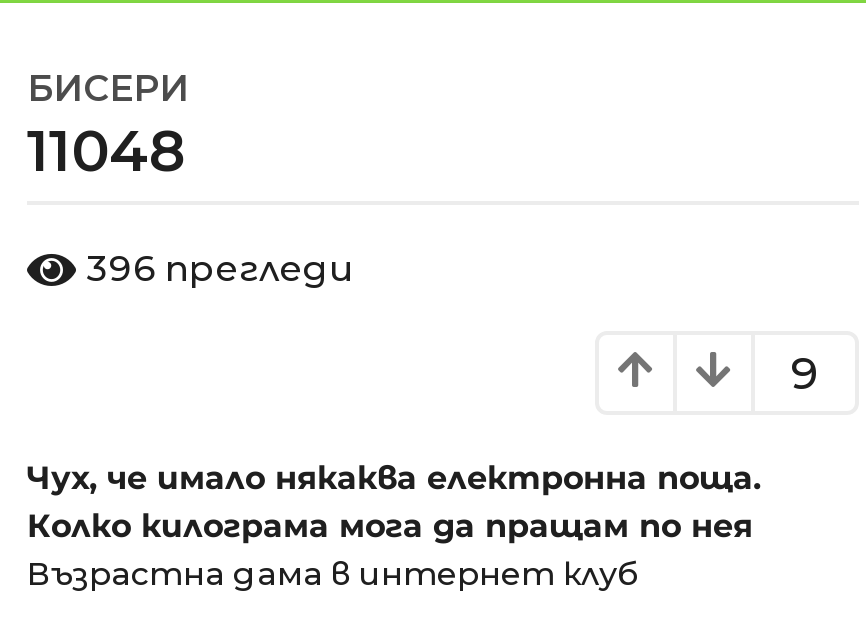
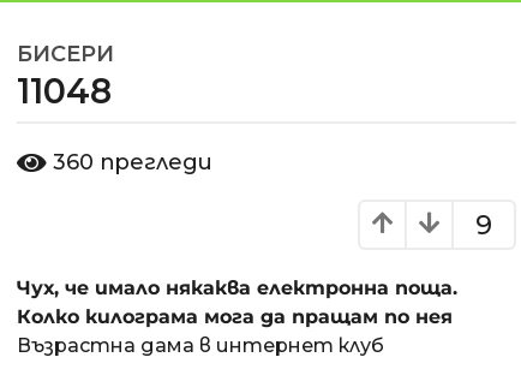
- 396 прегледи
+ 360 прегледи
